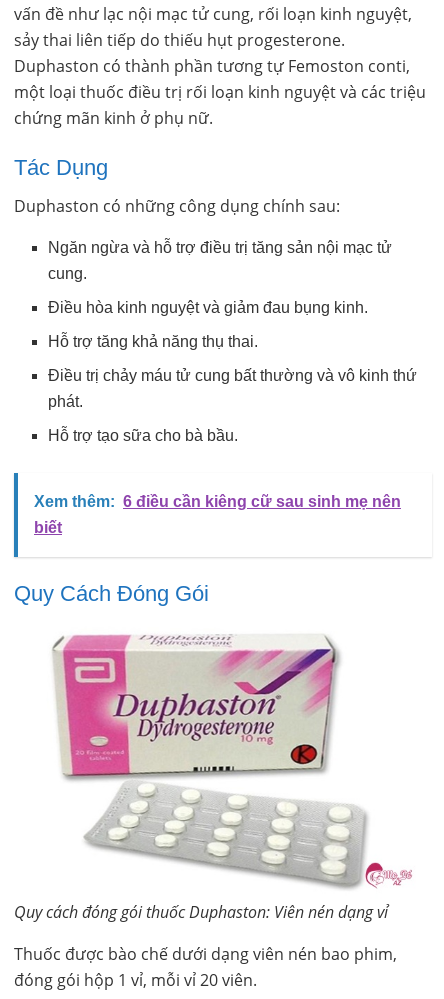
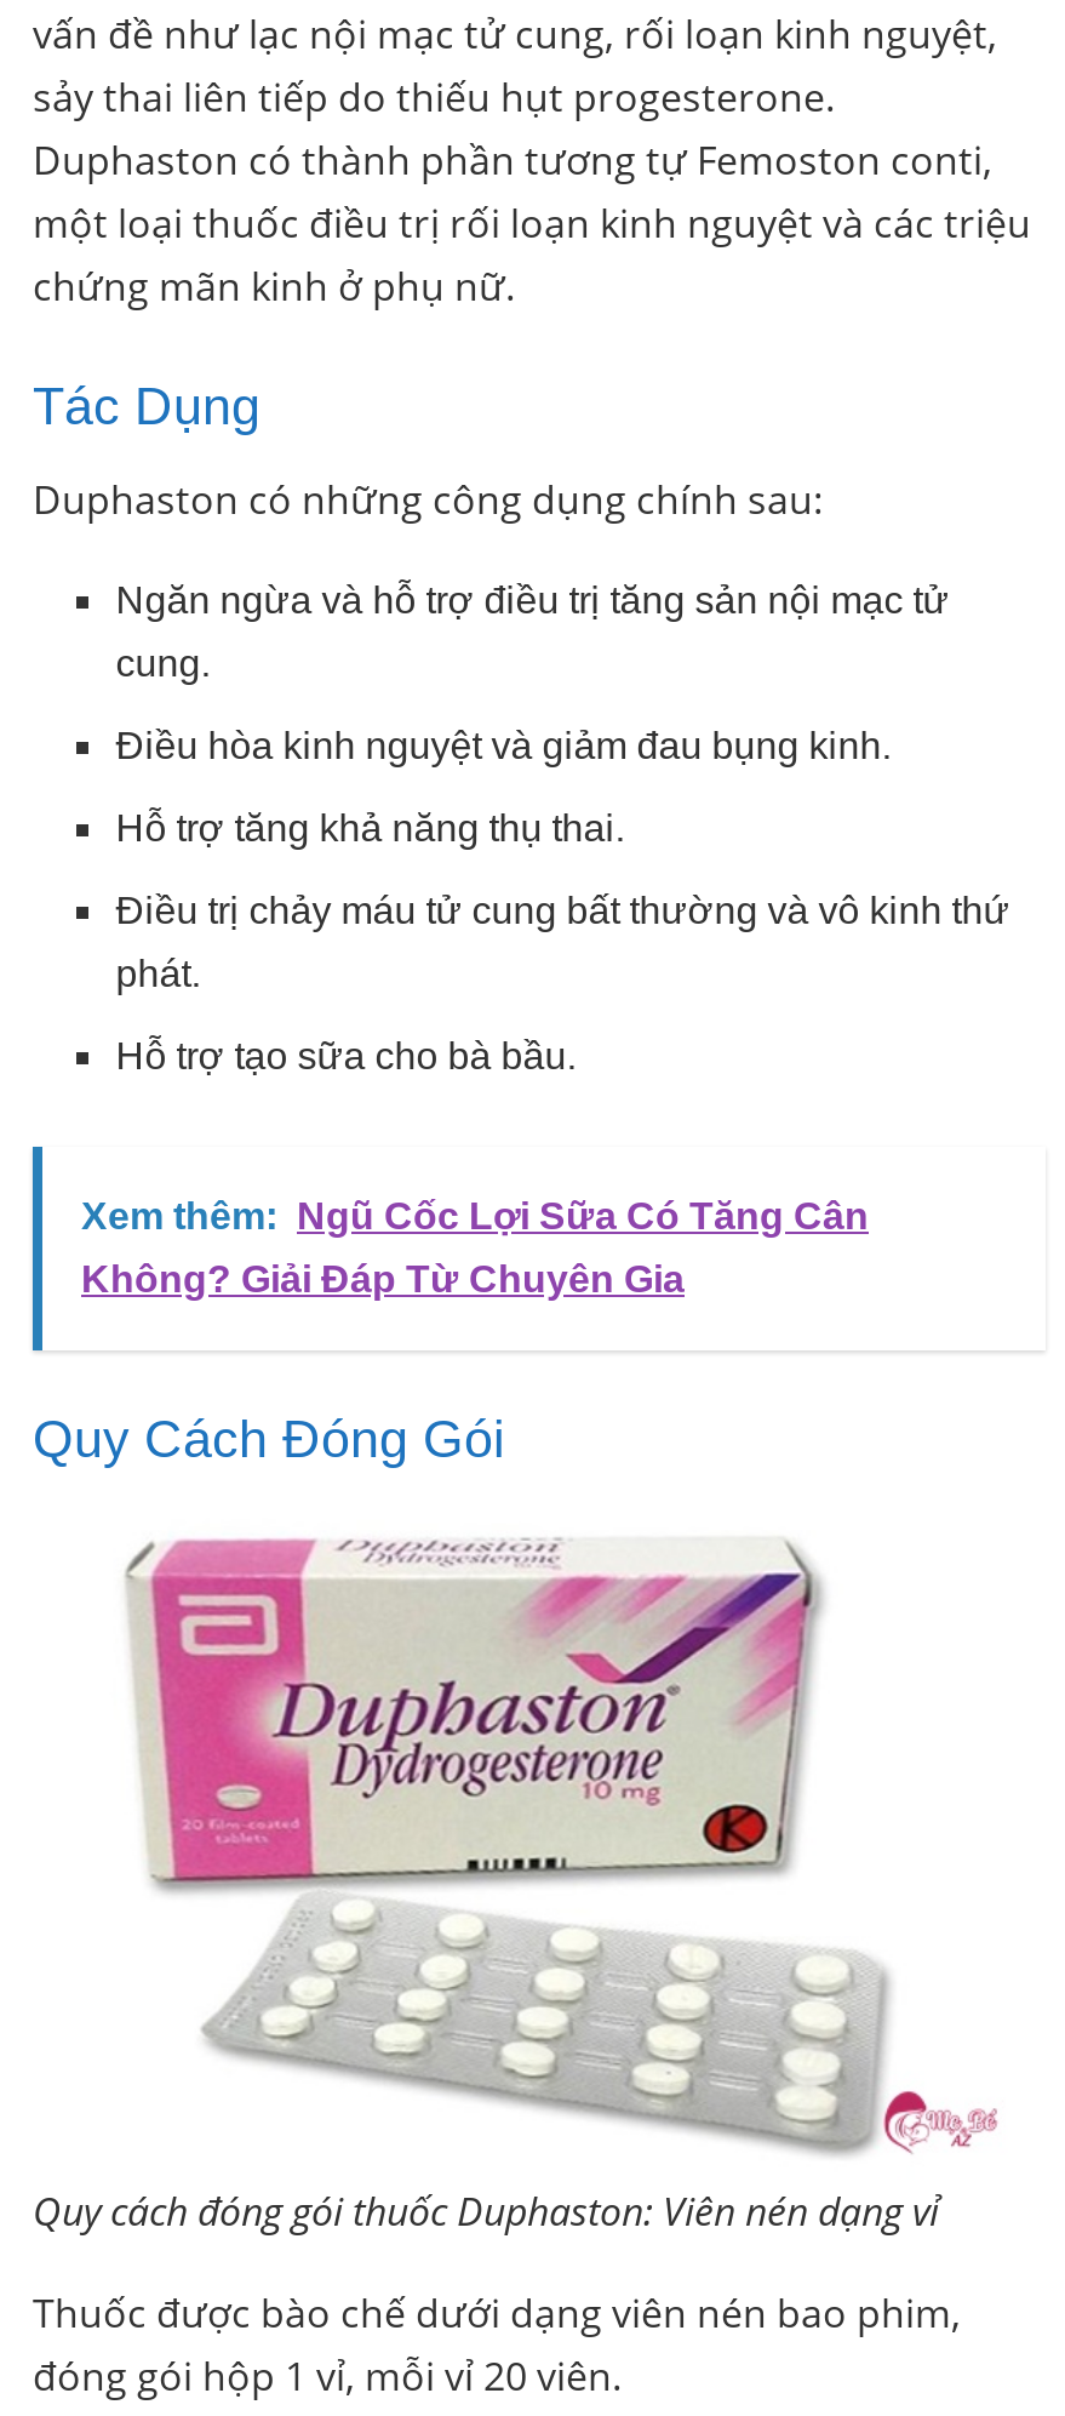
- Xem thêm: 6 điều cần kiêng cữ sau sinh mẹ nên
+ Xem thêm: Ngũ Cốc Lợi Sữa Có Tăng Cân

- biết
+ Không? Giải Đáp Từ Chuyên Gia
